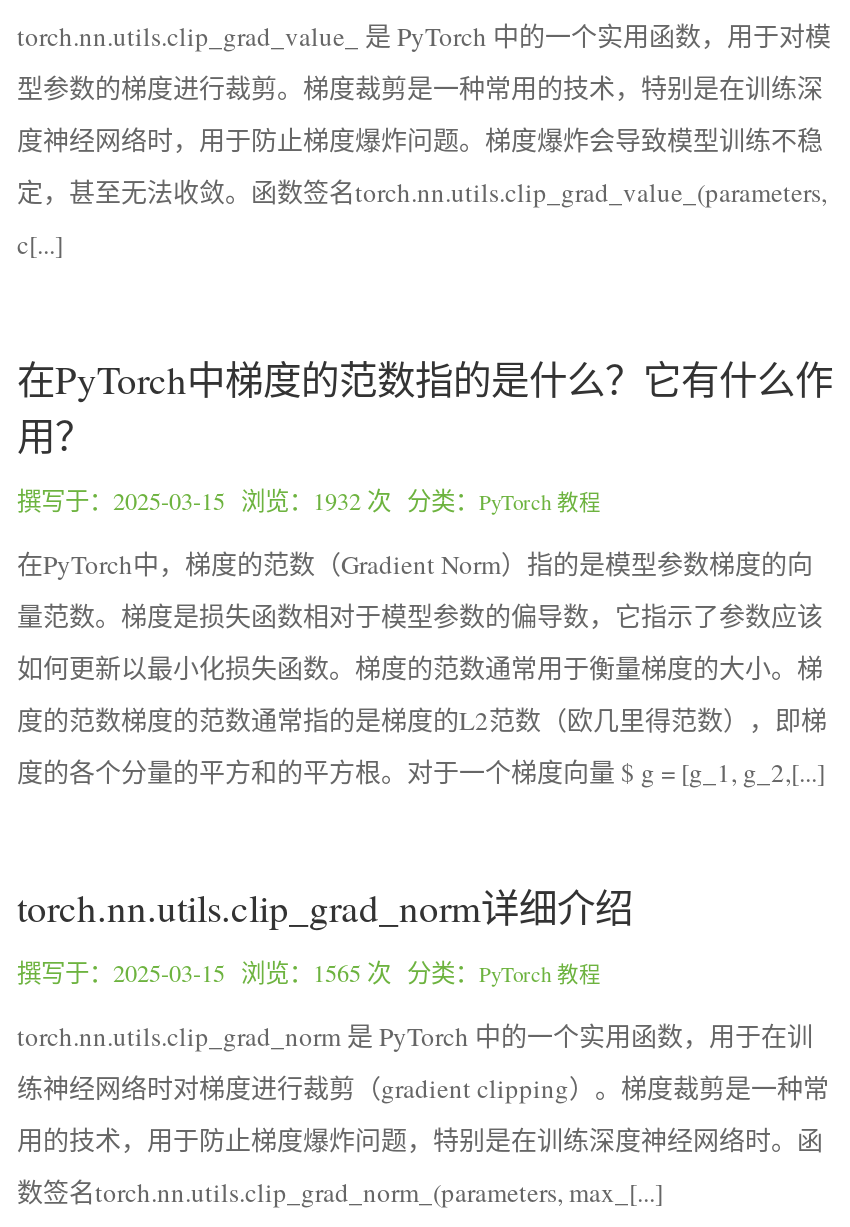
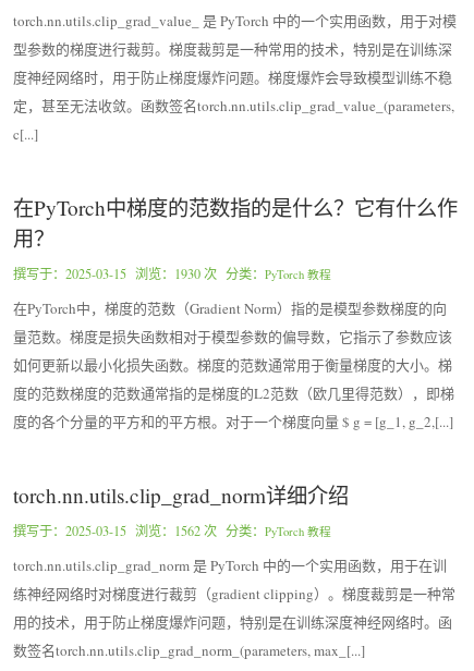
- 撰写于：2025-03-15浏览：1932 次 分类：PyTorch 教程
+ 撰写于：2025-03-15浏览：1930 次 分类：PyTorch 教程

- 撰写于：2025-03-15浏览：1565 次 分类：PyTorch 教程
+ 撰写于：2025-03-15浏览：1562 次 分类：PyTorch 教程
